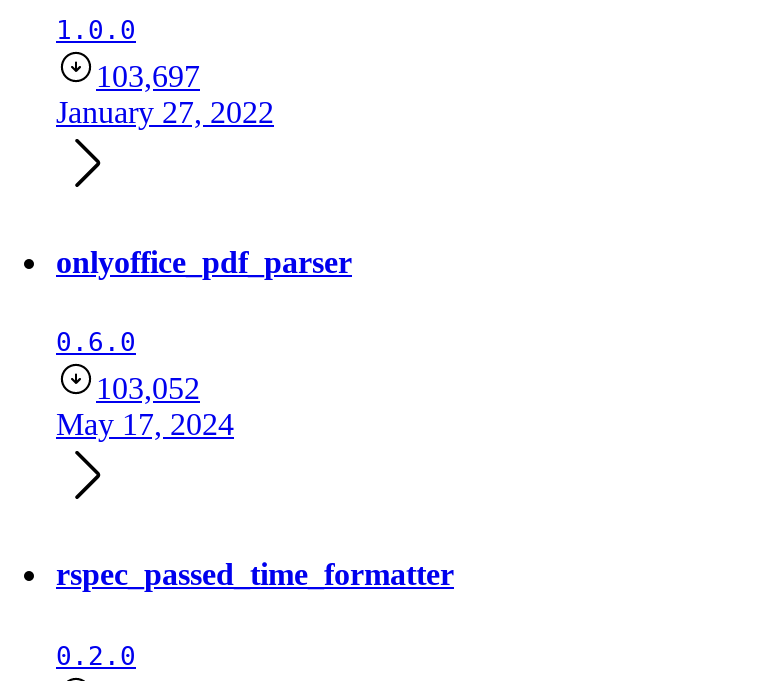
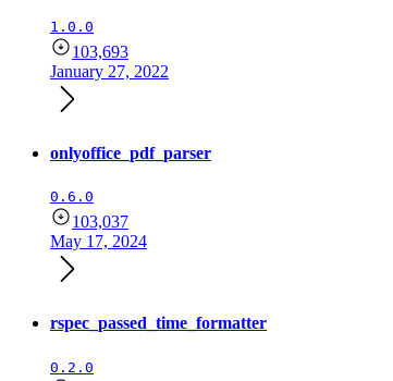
- 103,697
+ 103,693

- 103,052
+ 103,037
